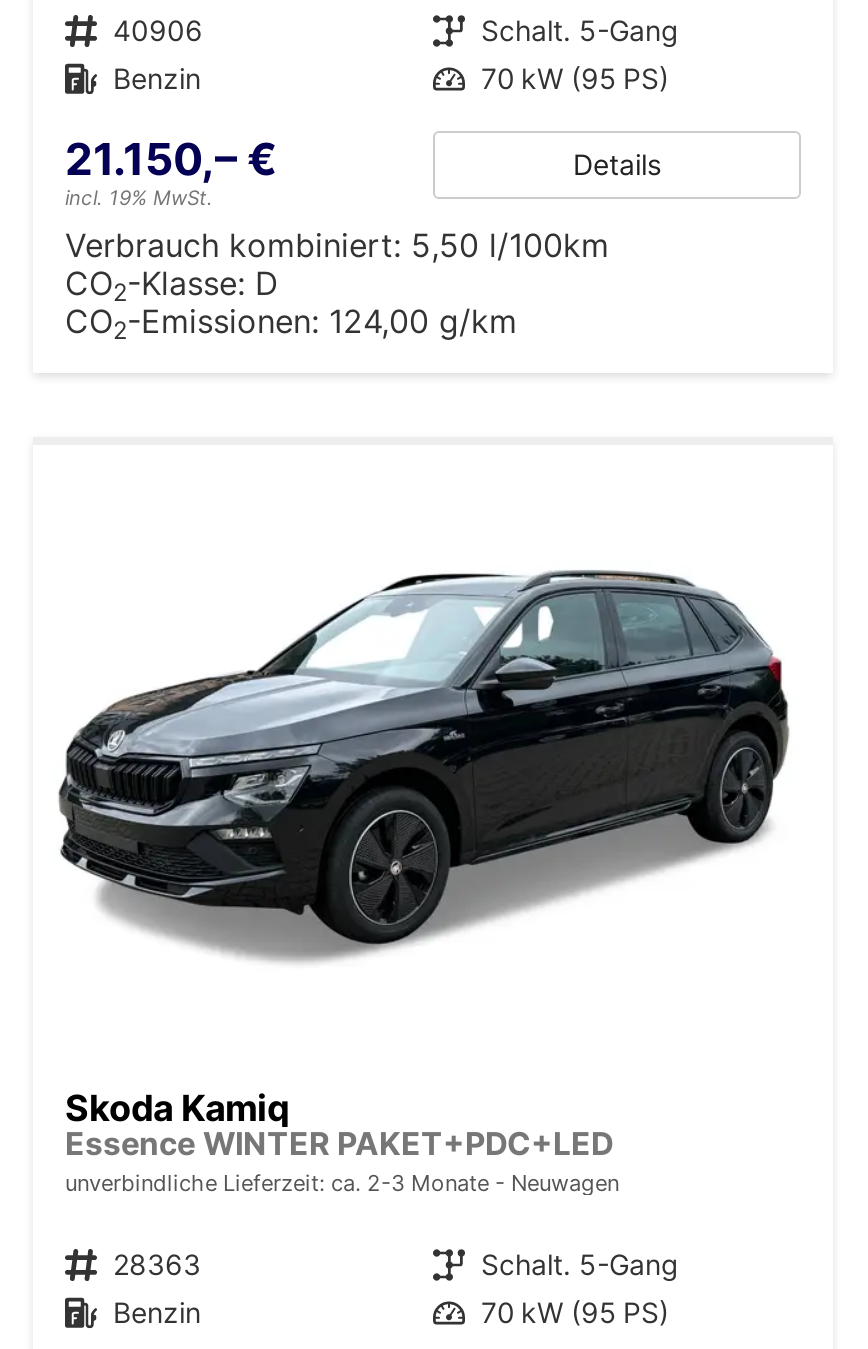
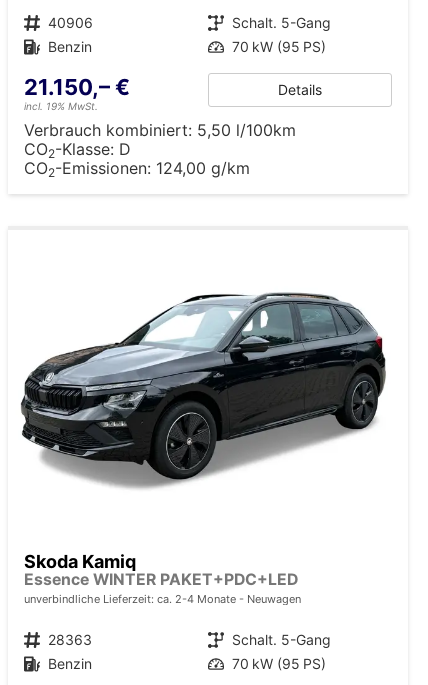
- unverbindliche Lieferzeit: ca. 2-3 Monate Neuwagen
+ unverbindliche Lieferzeit: ca. 2-4 Monate Neuwagen
